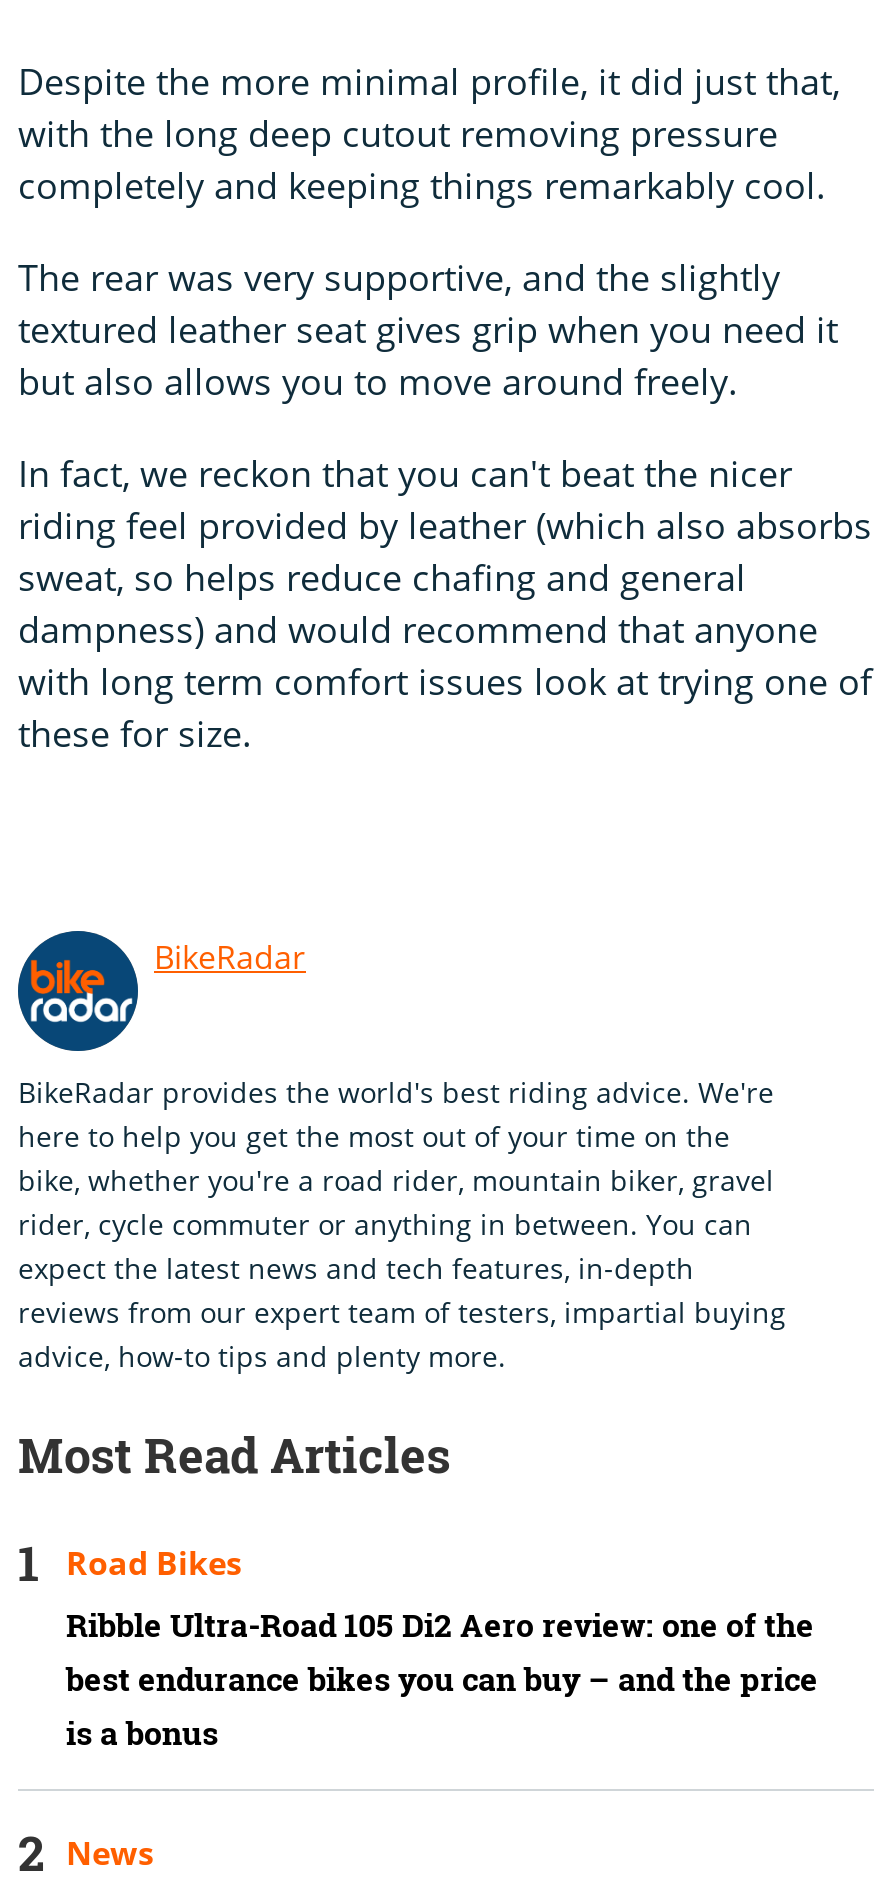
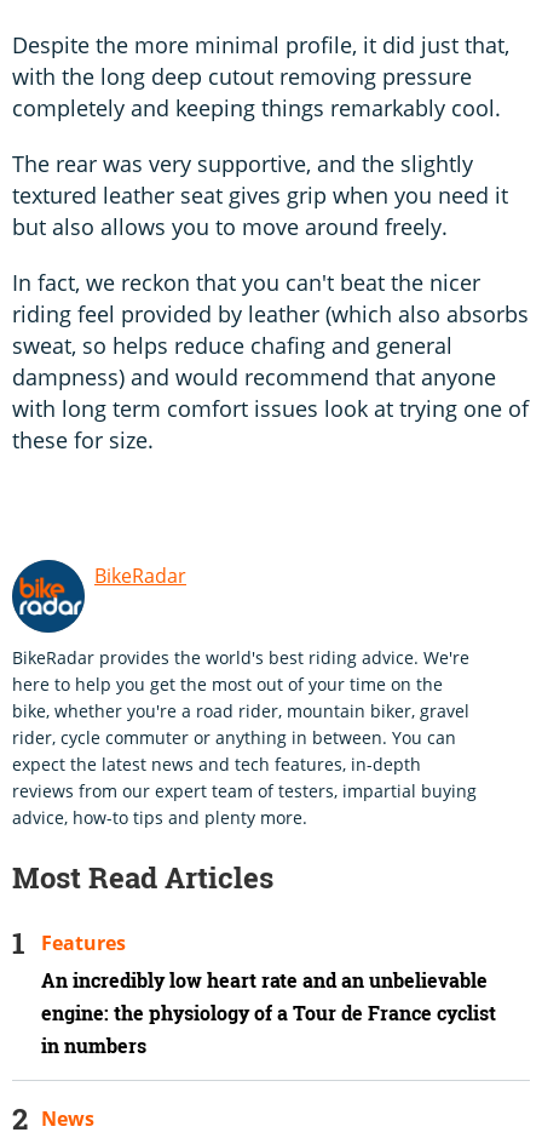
- Road Bikes
+ Features

- Ribble Ultra-Road 105 Di2 Aero review: one of the
- best endurance bikes you can buy – and the price
- is a bonus
+ An incredibly low heart rate and an unbelievable
+ engine: the physiology of a Tour de France cyclist
+ in numbers
